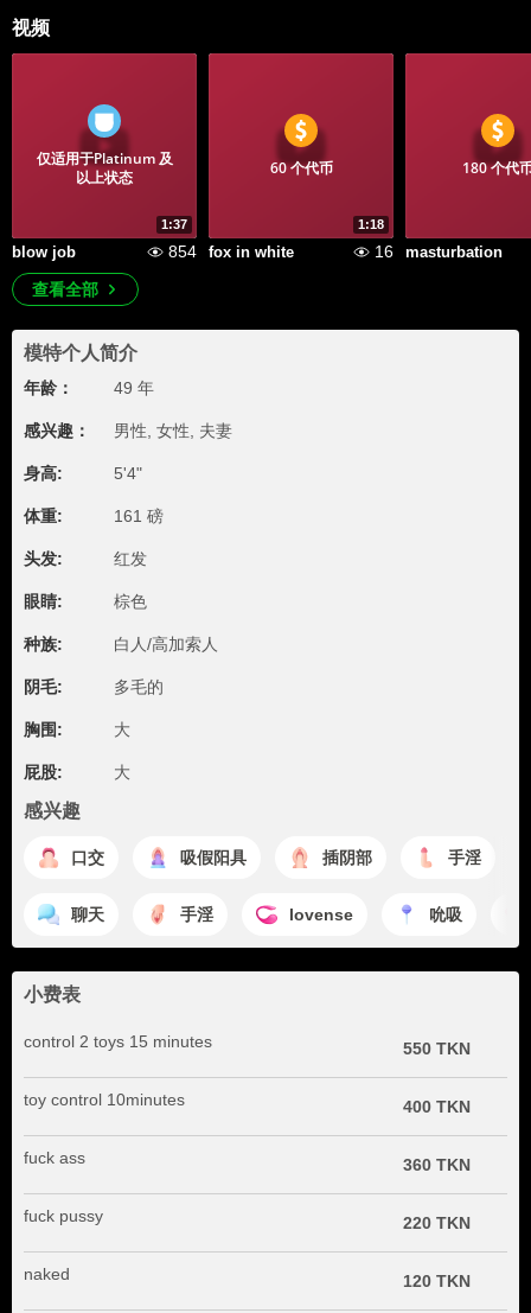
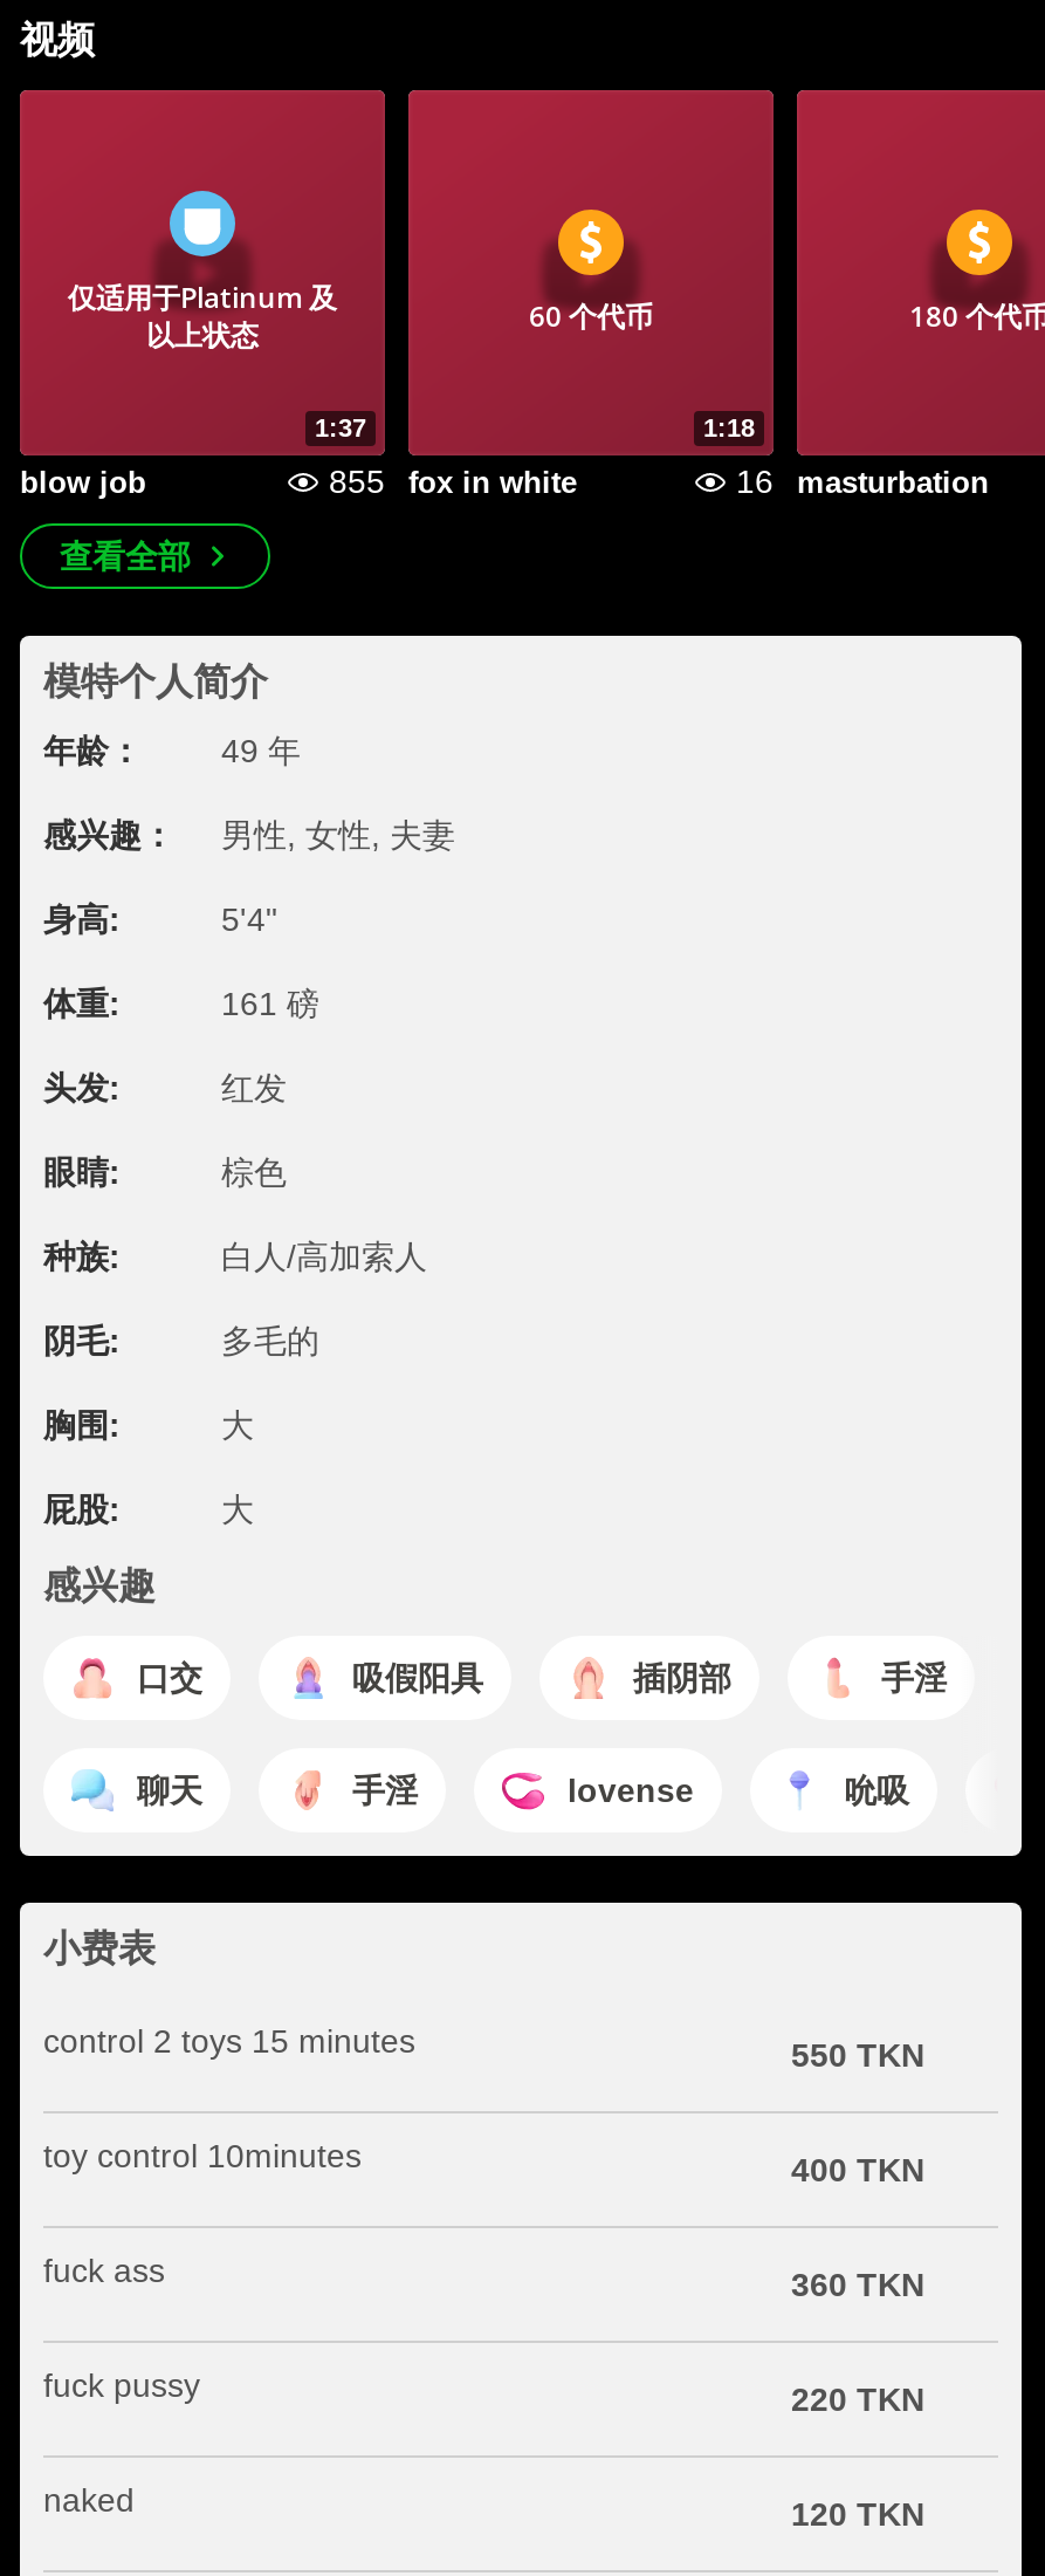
- 854 fox in white
+ 855 fox in white
